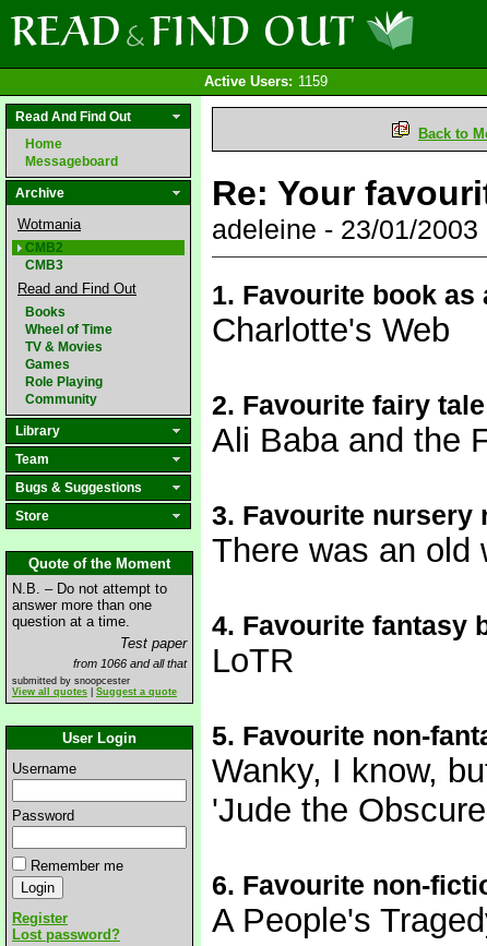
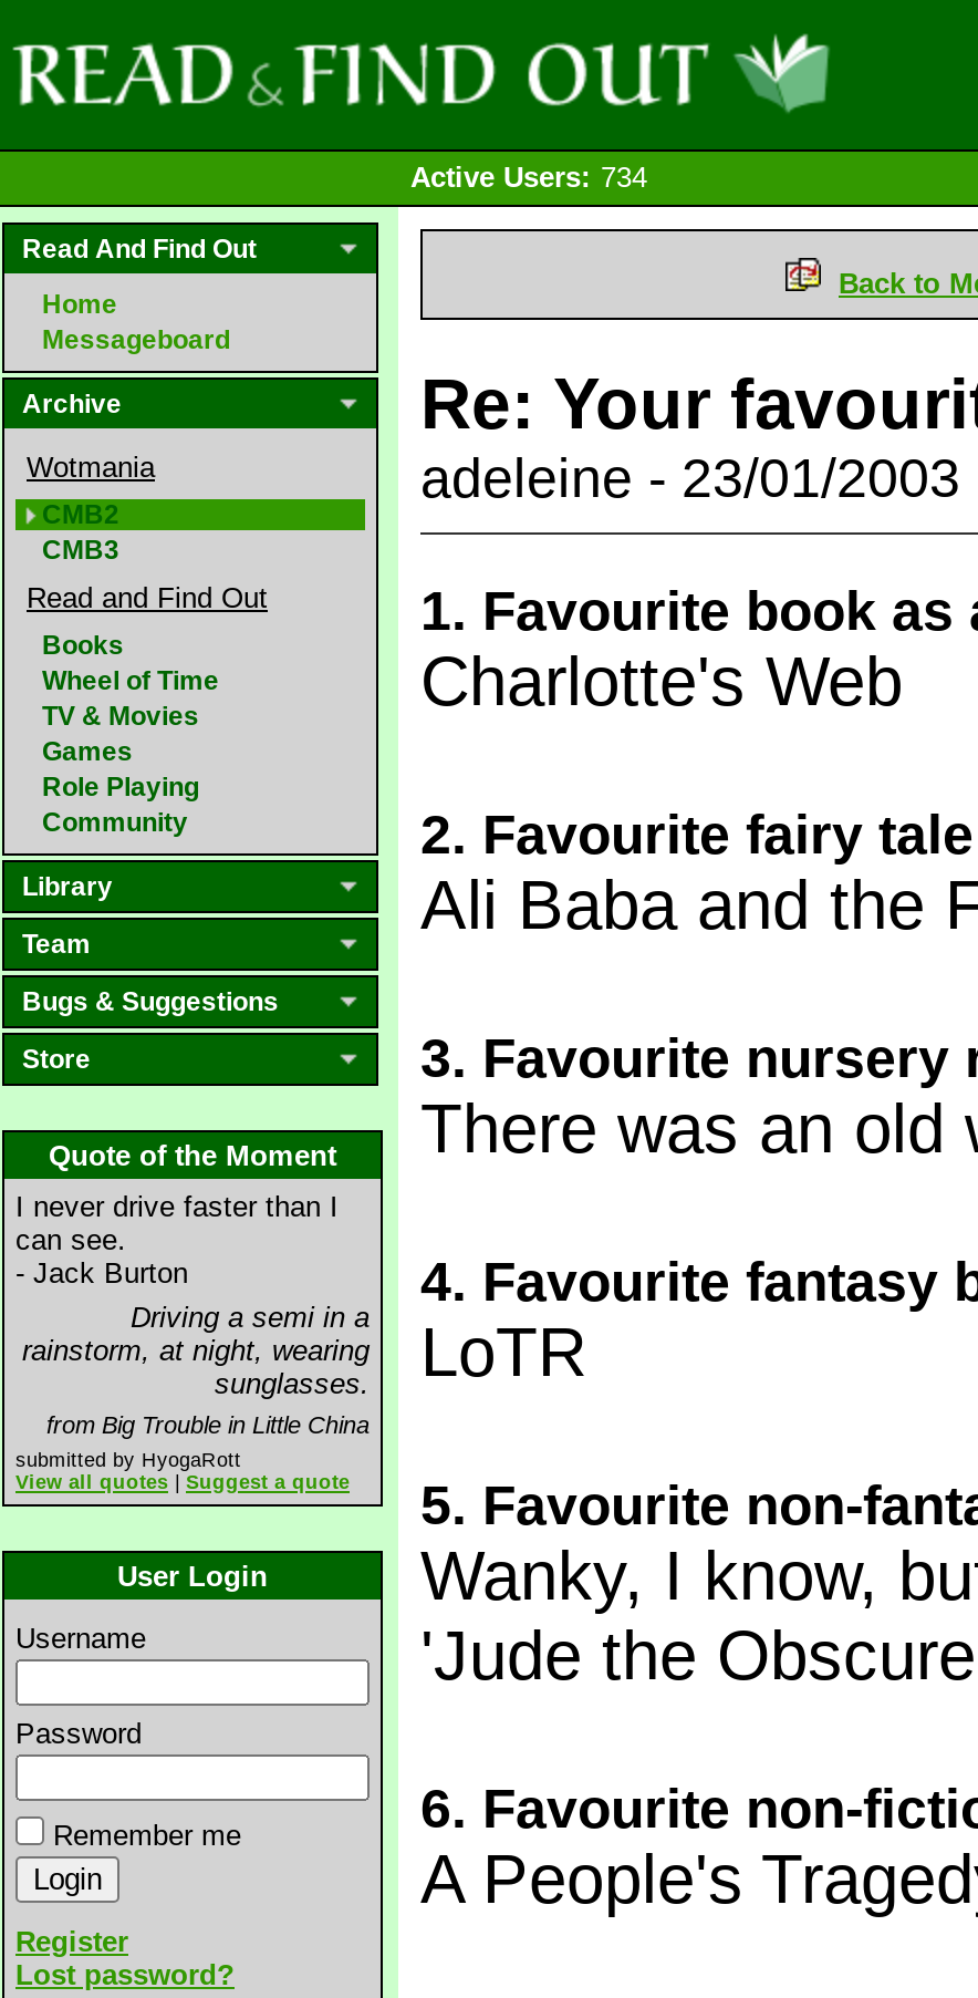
- Active Users: 1159
+ Active Users: 734

- N.B. – Do not attempt to
- answer more than one
- question at a time.
- Test paper
- from 1066 and all that
- submitted by snoopcester
+ I never drive faster than I
+ can see.
+ - Jack Burton
+ Driving a semi in a
+ rainstorm, at night, wearing
+ sunglasses.
+ from Big Trouble in Little China
+ submitted by HyogaRott
